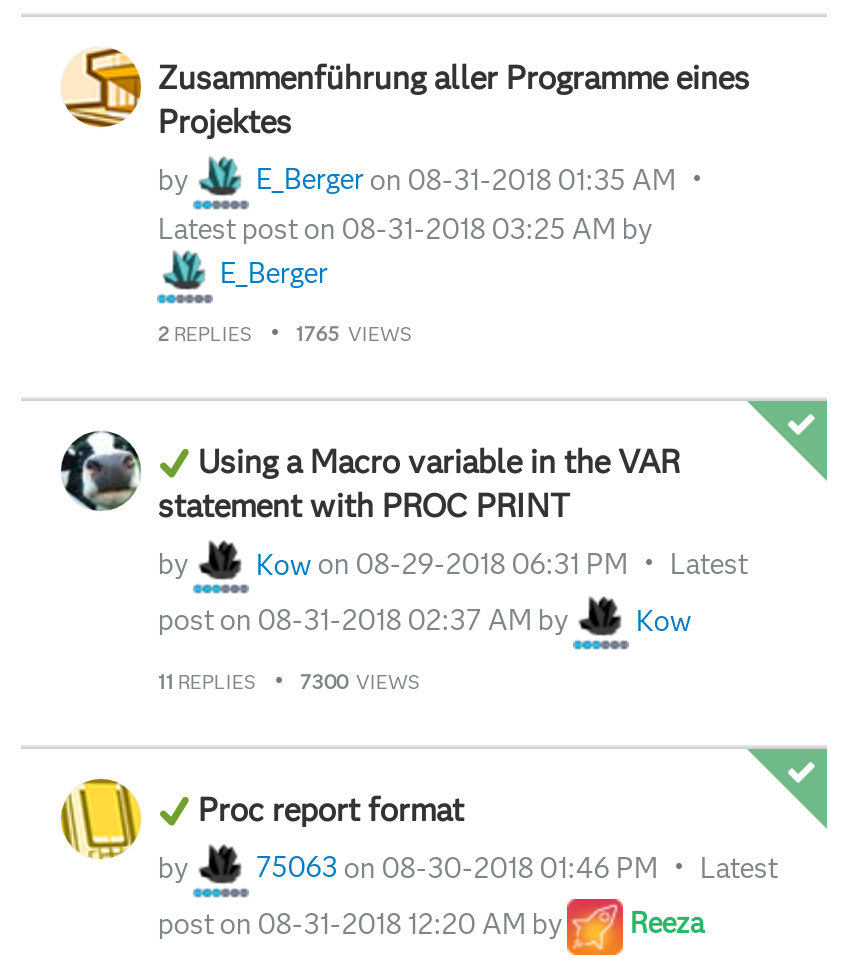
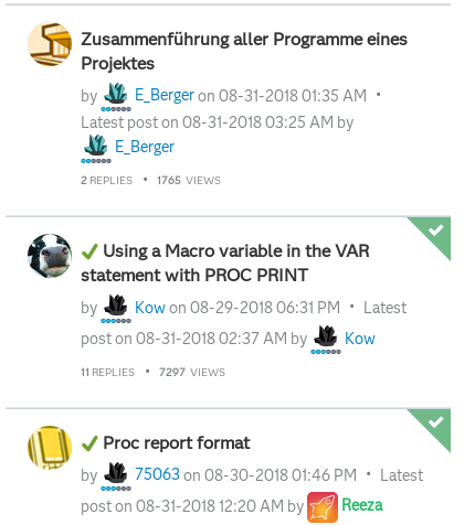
- 11 REPLIES 7300 VIEWS
+ 11 REPLIES 7297 VIEWS
